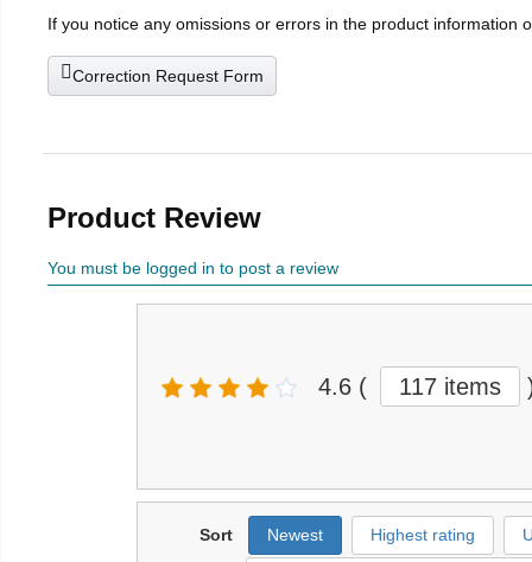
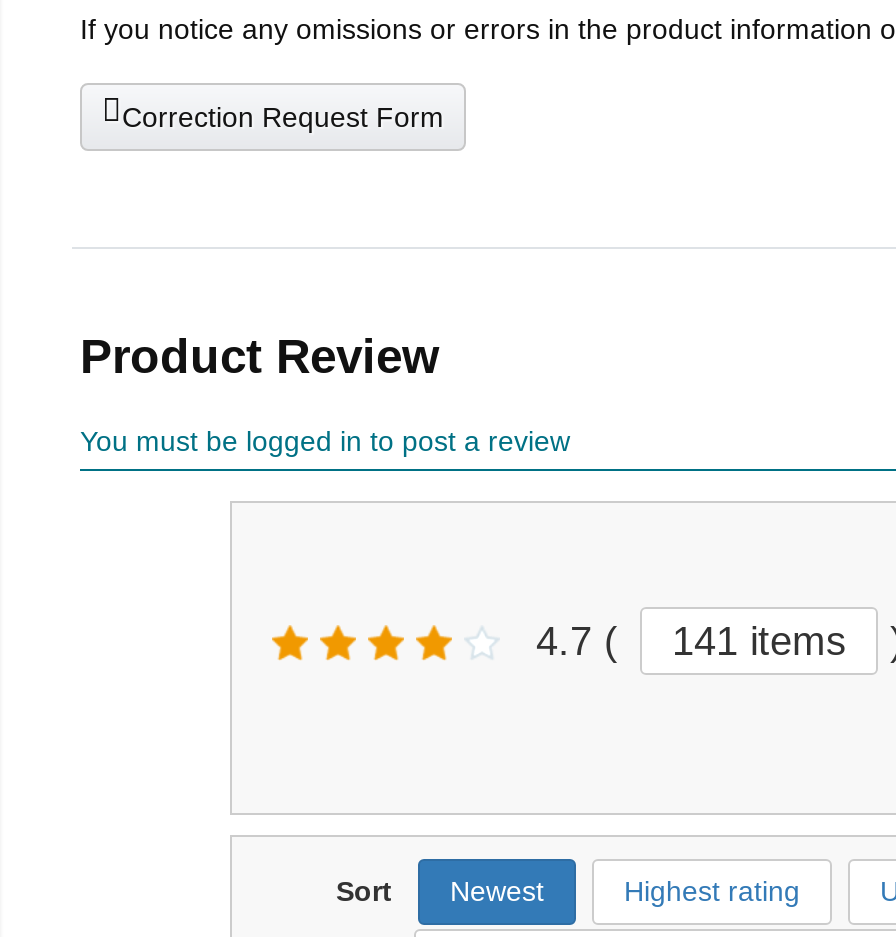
- 4.6 (
+ 4.7 (

- 117 items
+ 141 items
